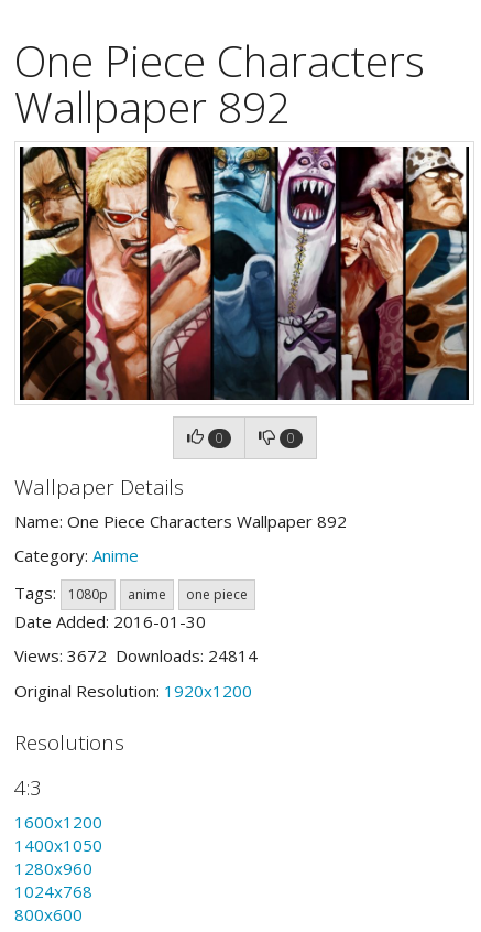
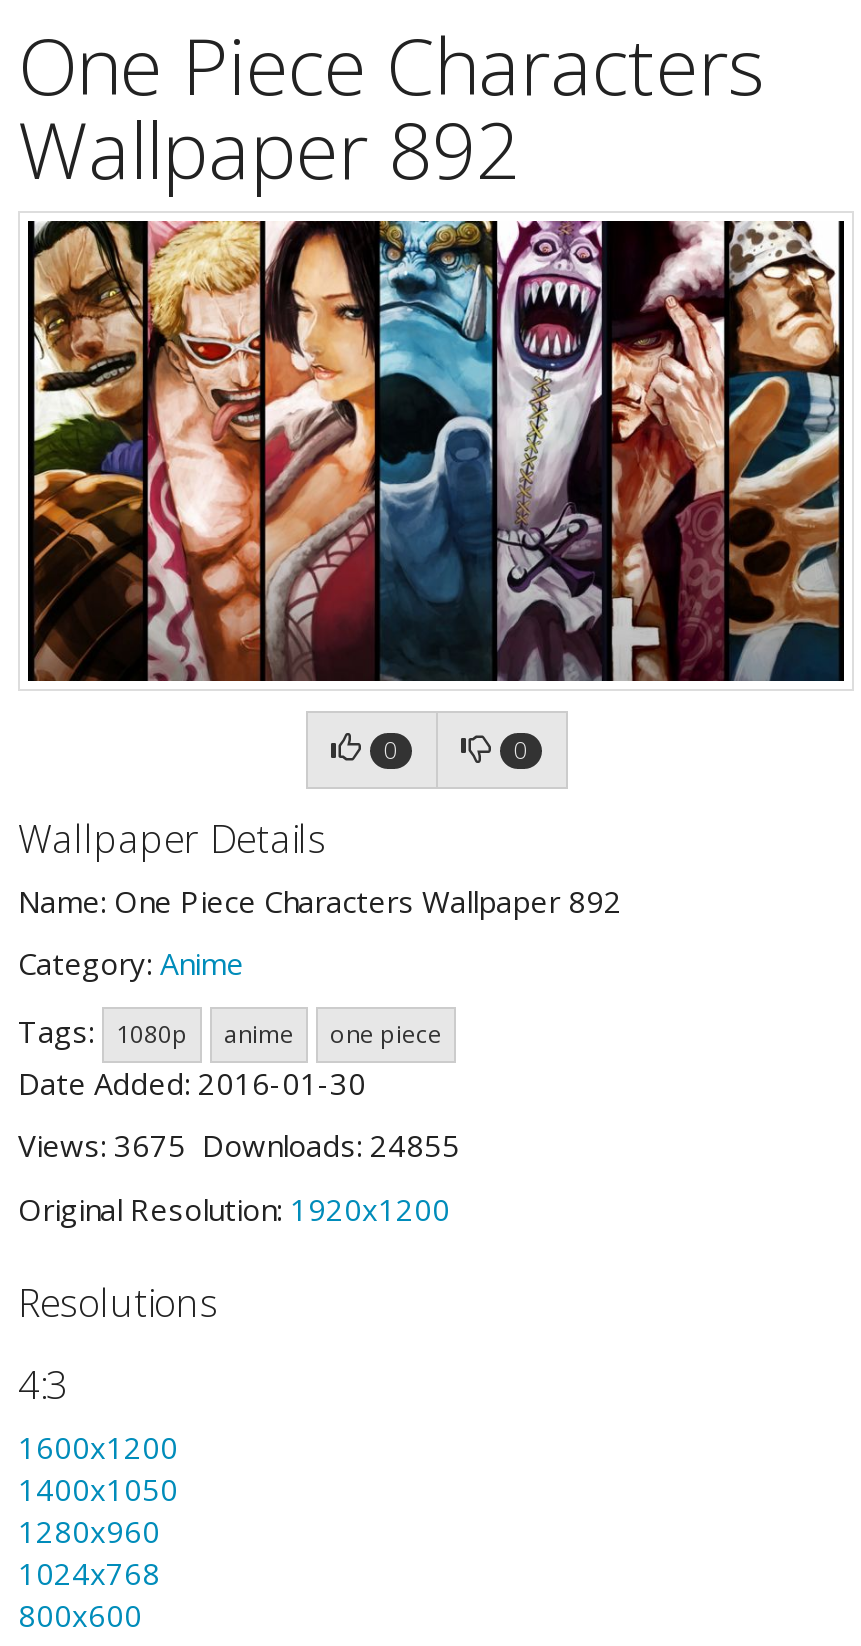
- Views: 3672 Downloads: 24814
+ Views: 3675 Downloads: 24855
